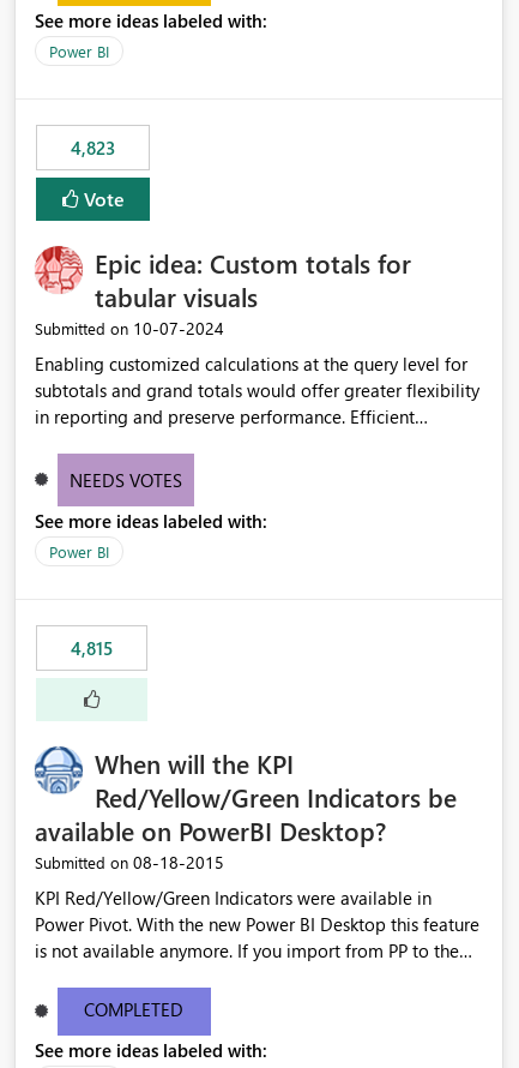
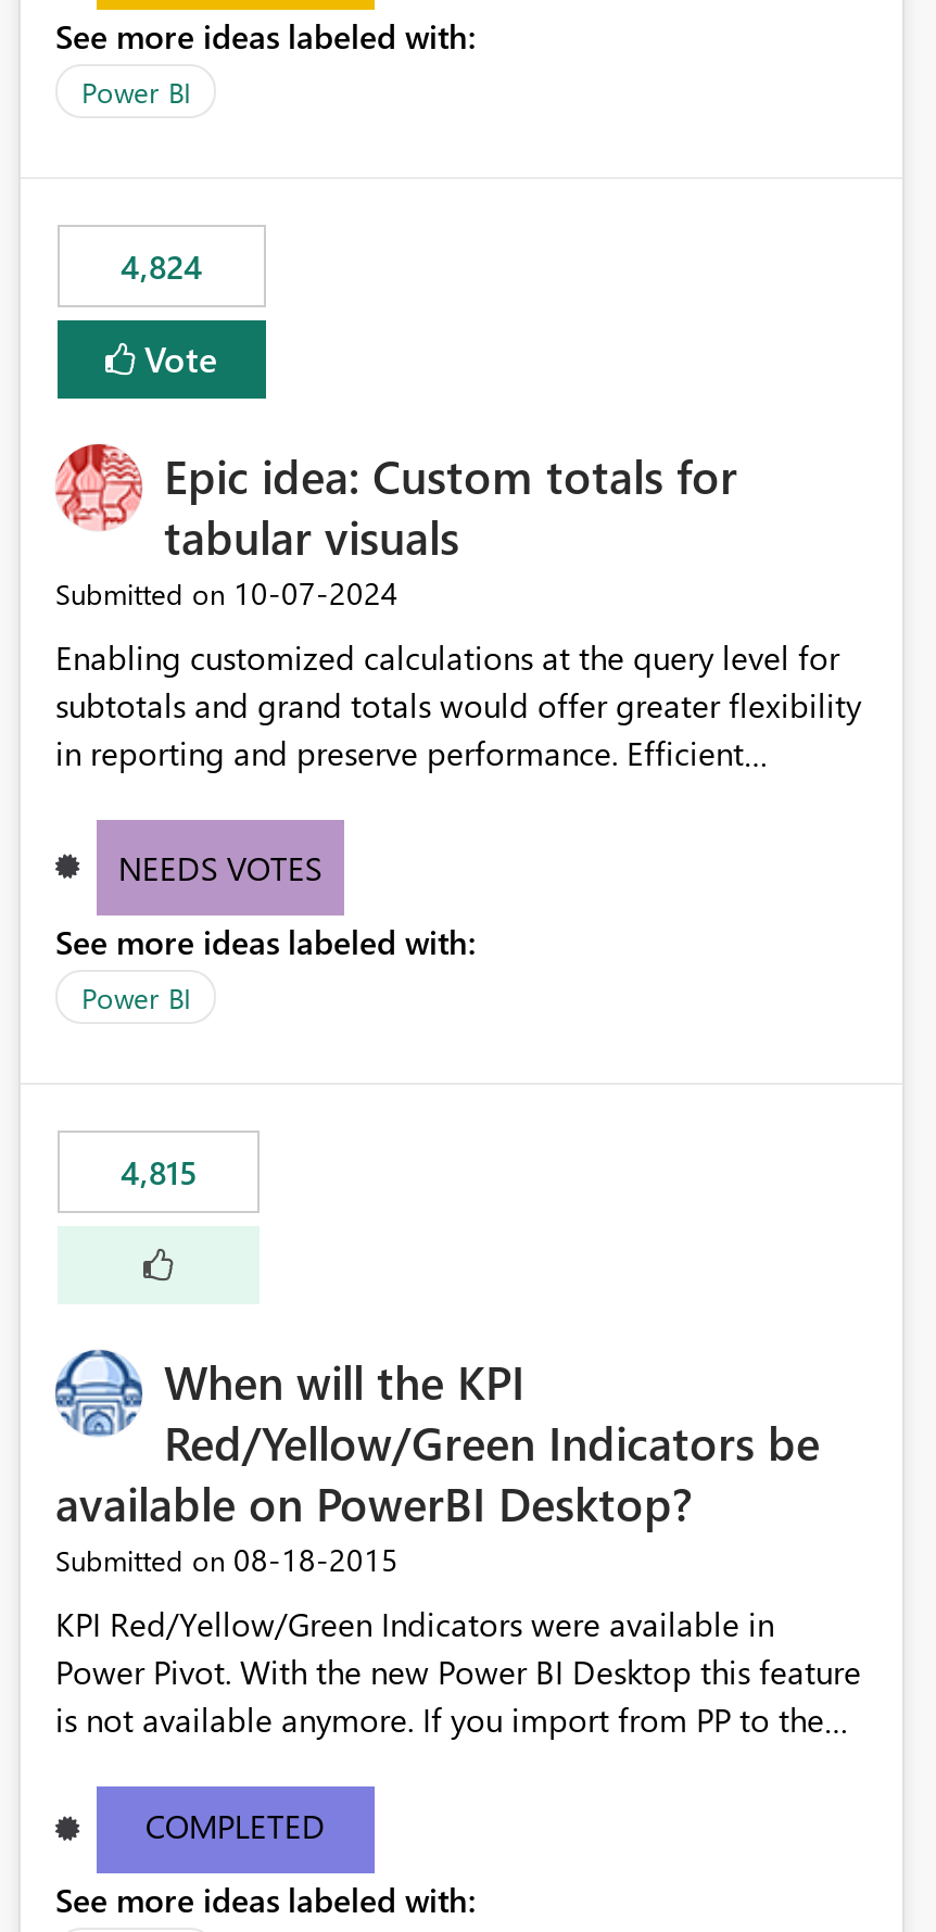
- 4,823
+ 4,824
